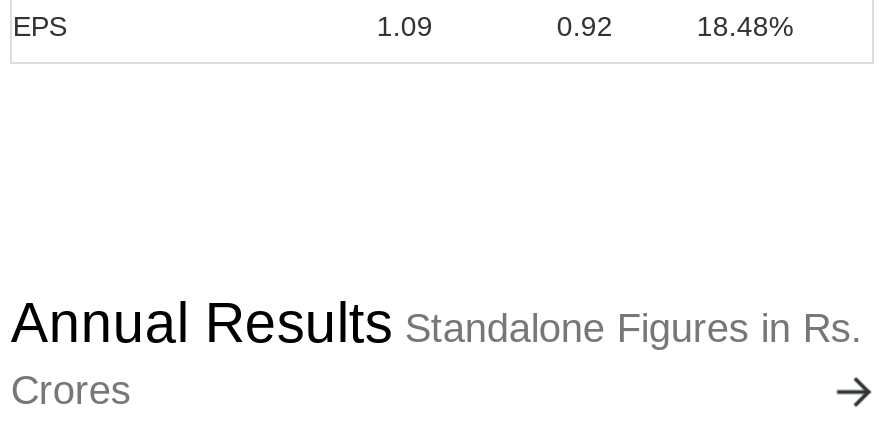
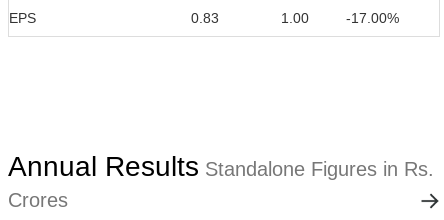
- 1.09
+ 0.83

- 0.92
+ 1.00

- 18.48%
+ -17.00%
